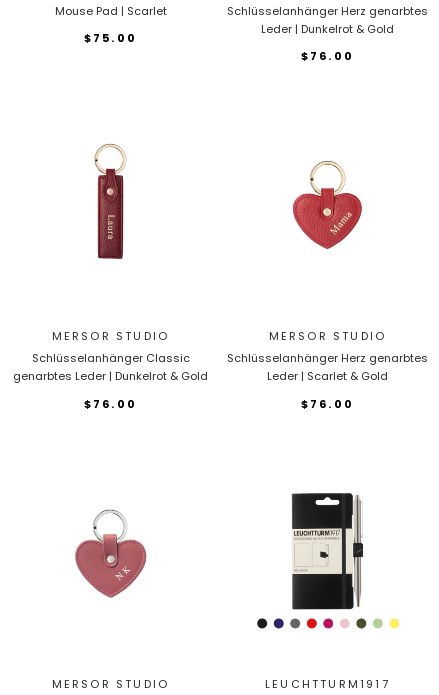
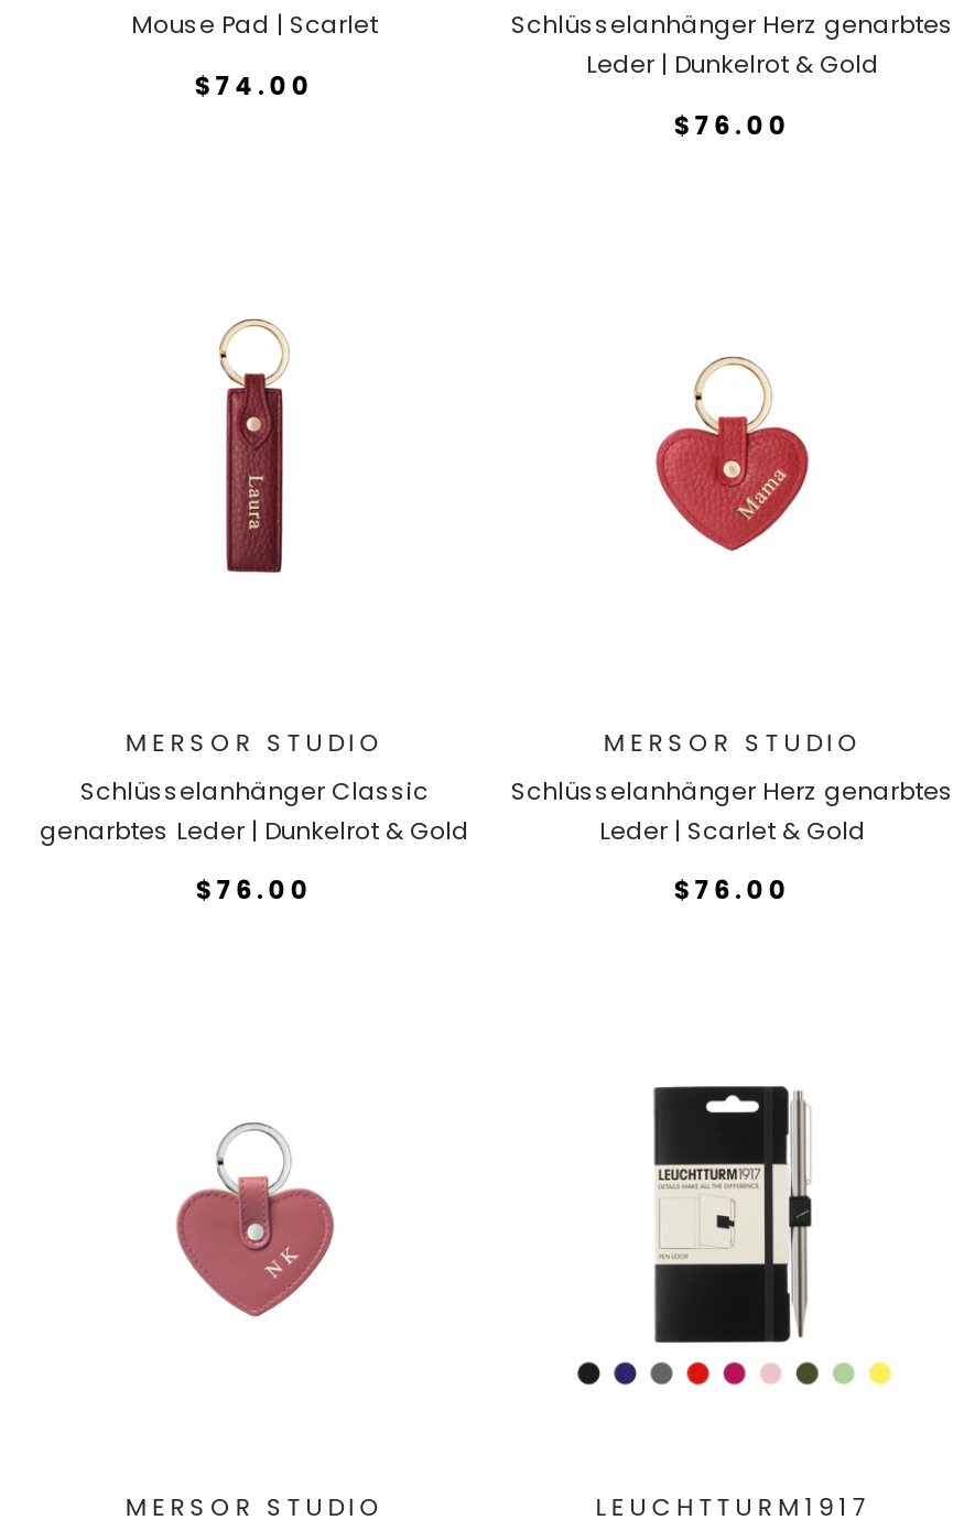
- $75.00
+ $74.00
